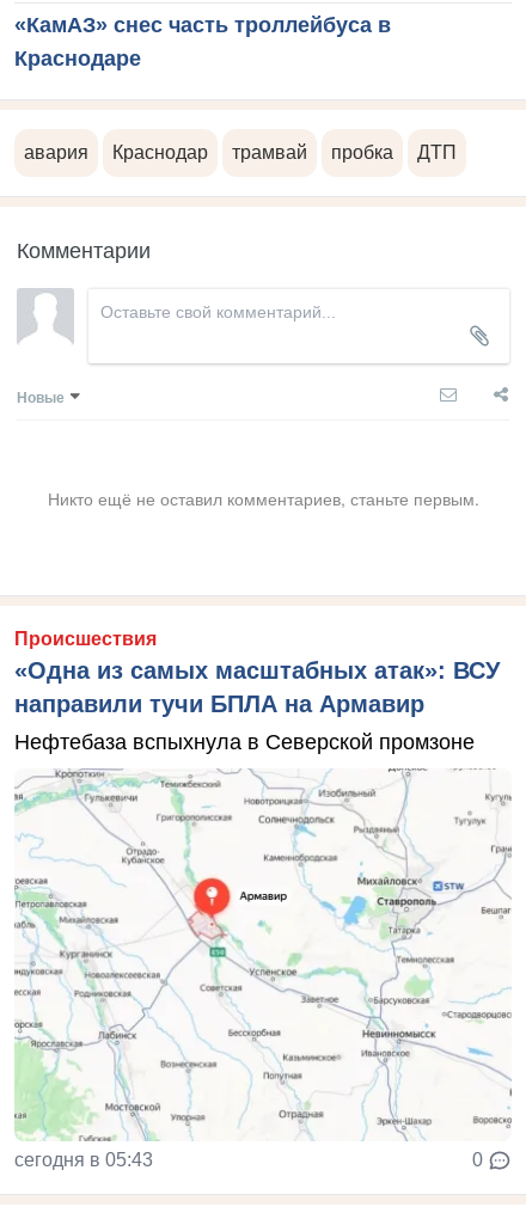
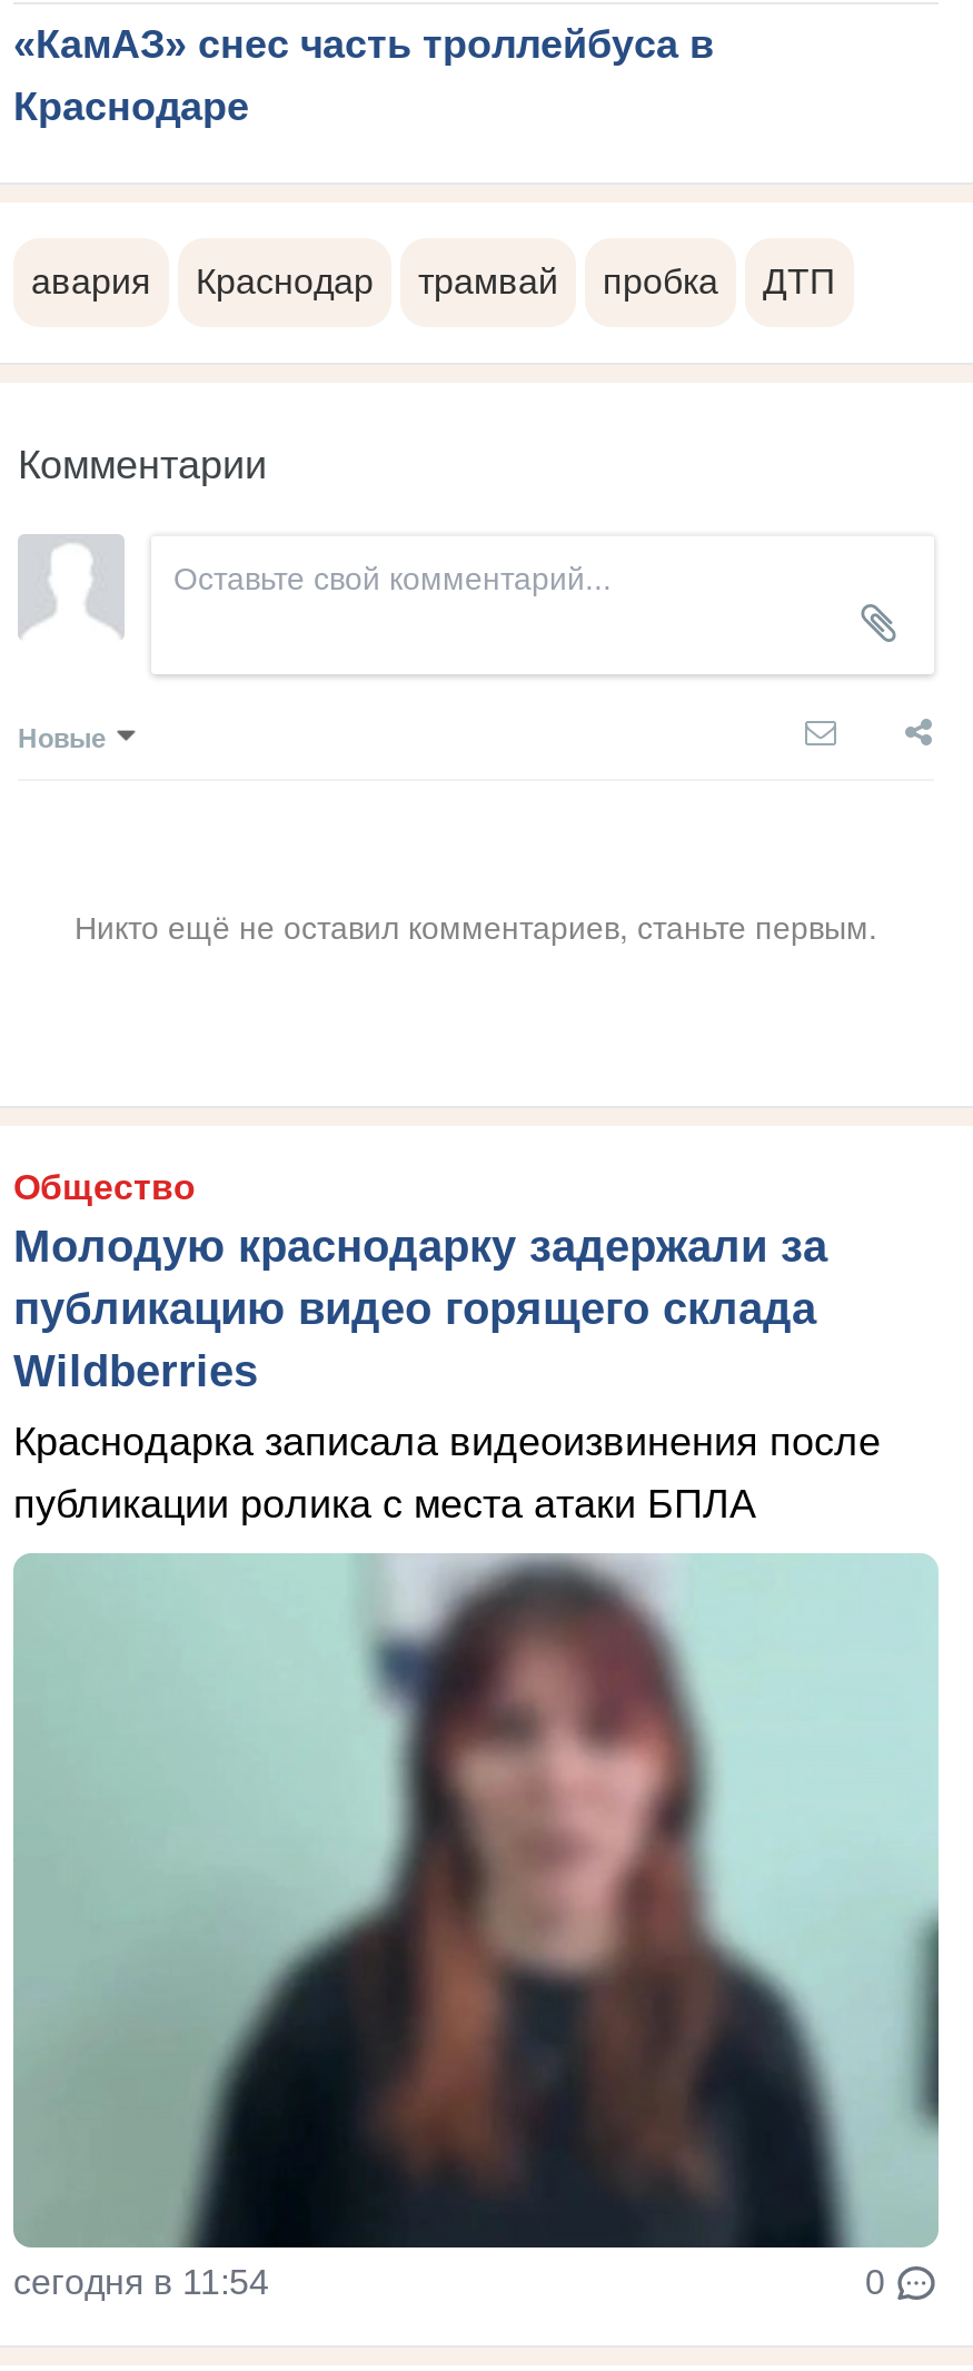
- Происшествия
- «Одна из самых масштабных атак»: ВСУ
- направили тучи БПЛА на Армавир
+ Общество
+ Молодую краснодарку задержали за
+ публикацию видео горящего склада
+ Wildberries

- Нефтебаза вспыхнула в Северской промзоне
+ Краснодарка записала видеоизвинения после
+ публикации ролика с места атаки БПЛА

- [image]
- сегодня в 05:43
+ [image]
+ сегодня в 11:54
